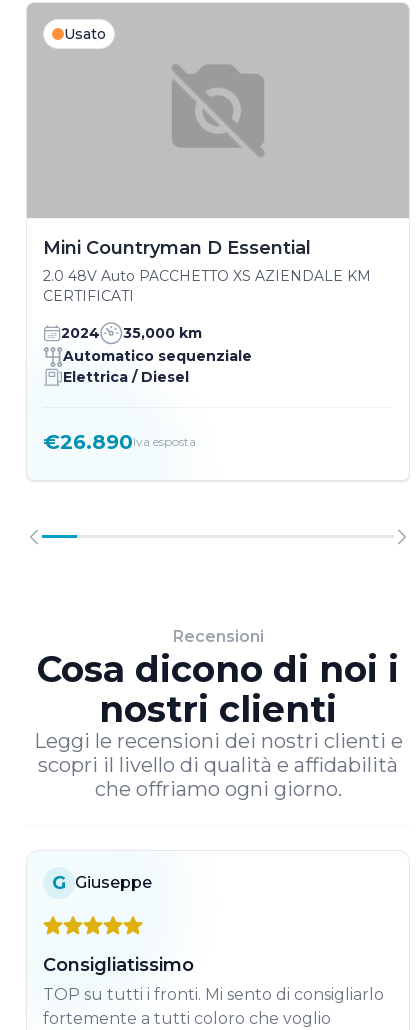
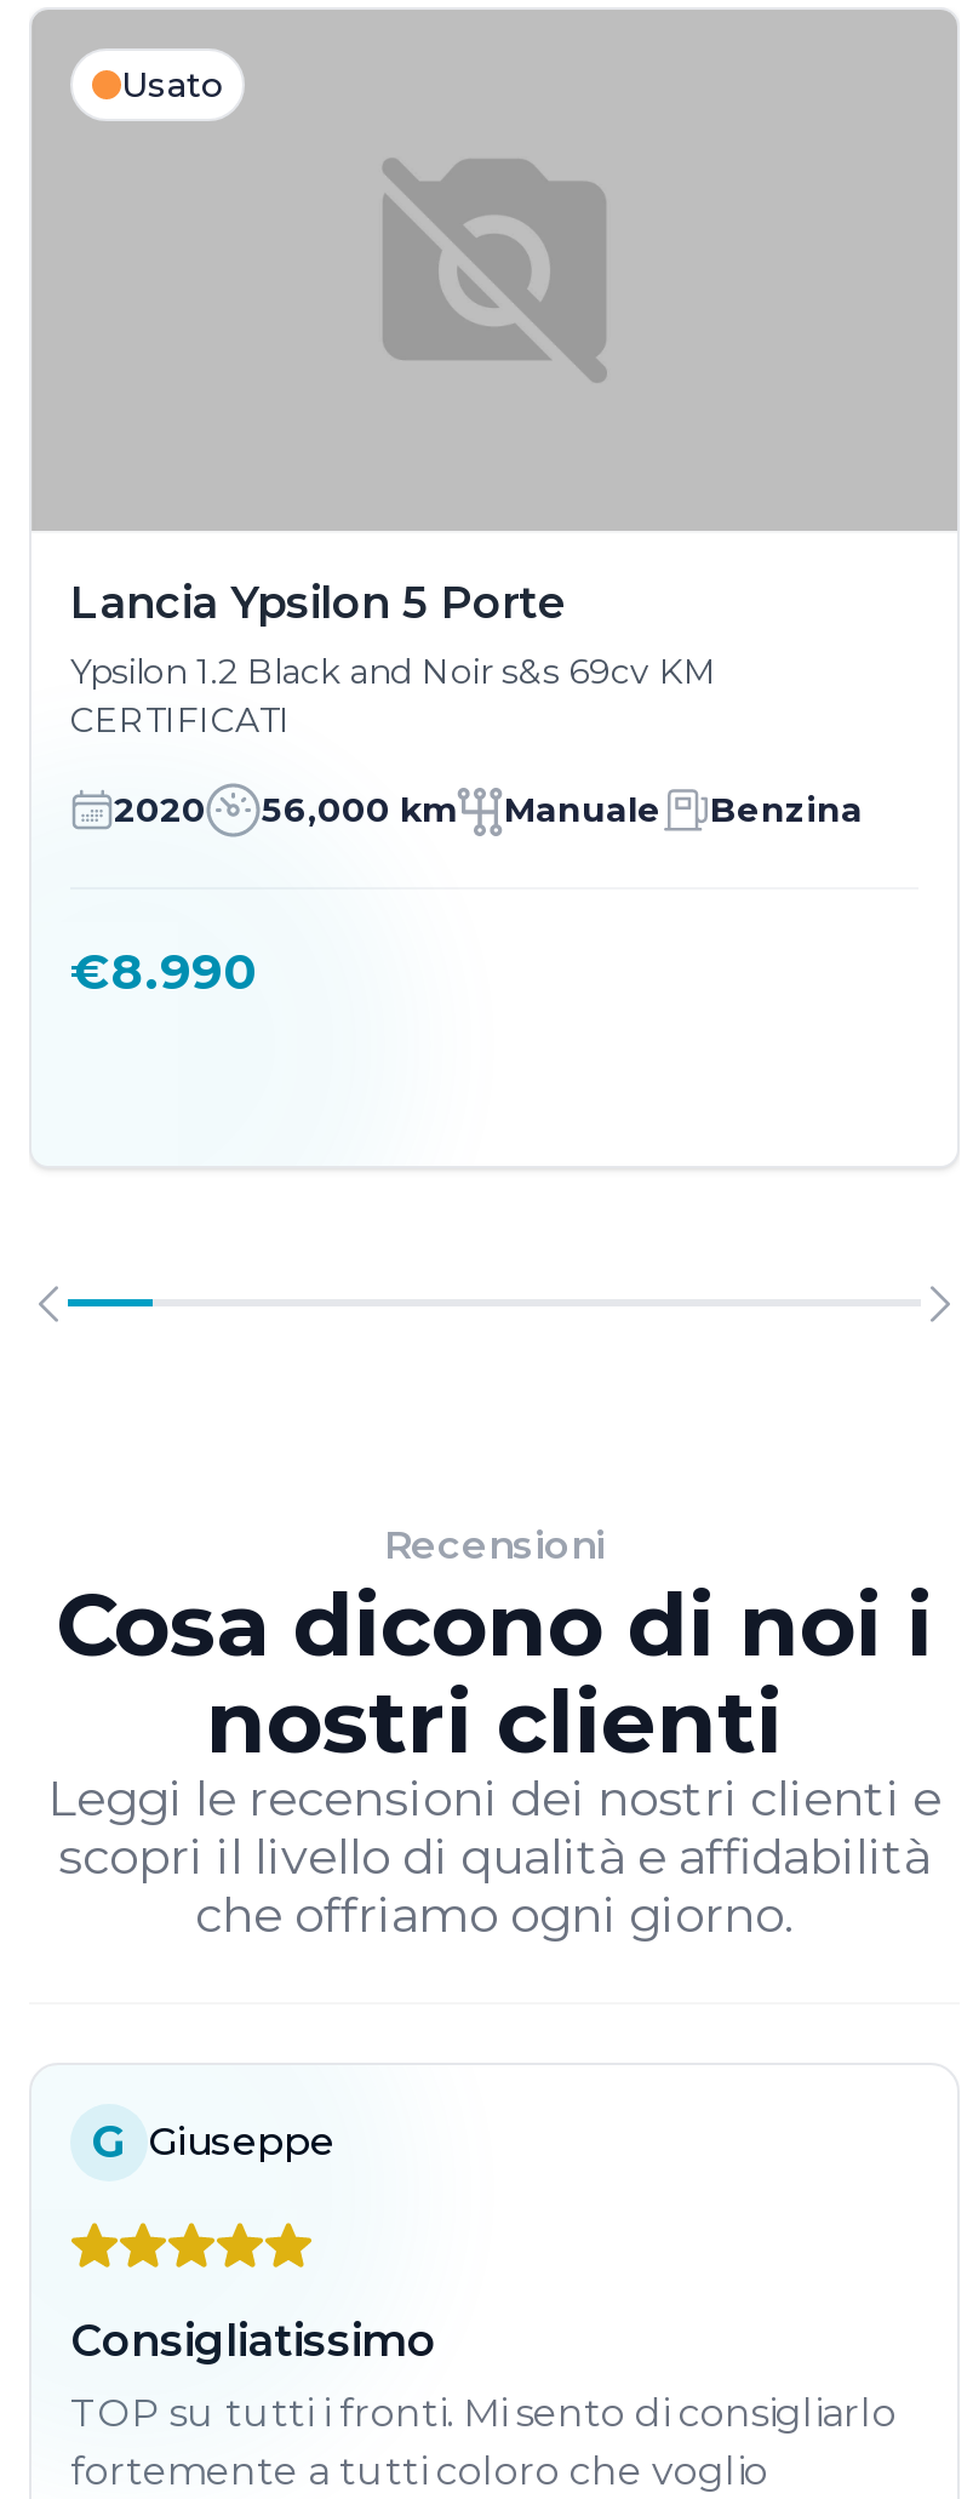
- Mini Countryman D Essential
- 2.0 48V Auto PACCHETTO XS AZIENDALE KM
+ Lancia Ypsilon 5 Porte
+ Ypsilon 1.2 Black and Noir s&s 69cv KM

- 2024
- 35,000 km
- Automatico sequenziale
- Elettrica / Diesel
+ 2020
+ 56,000 km
+ Manuale
+ Benzina

- €26.890Iva esposta
+ €8.990
